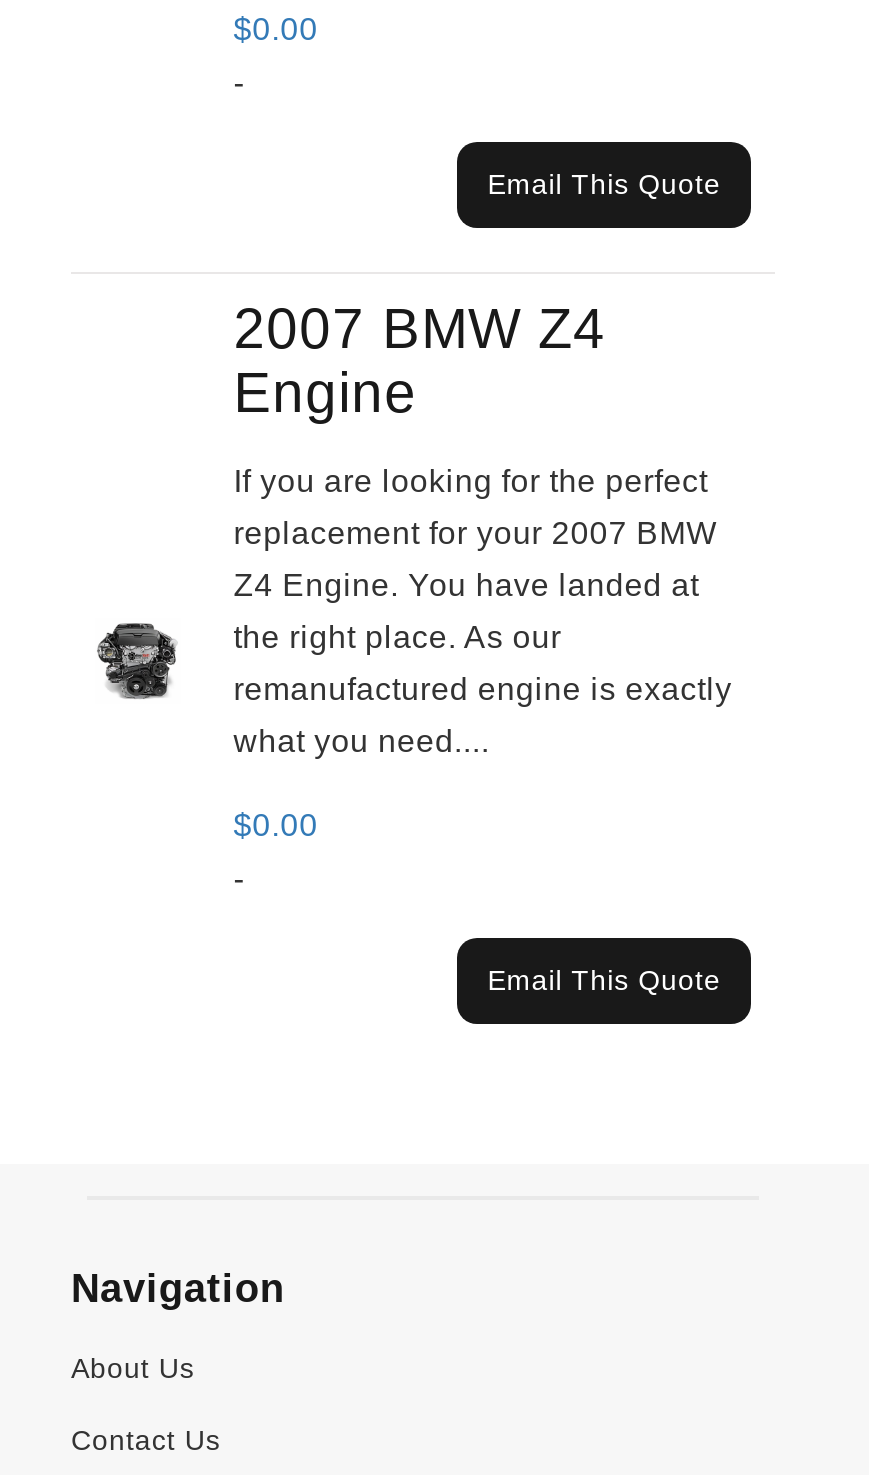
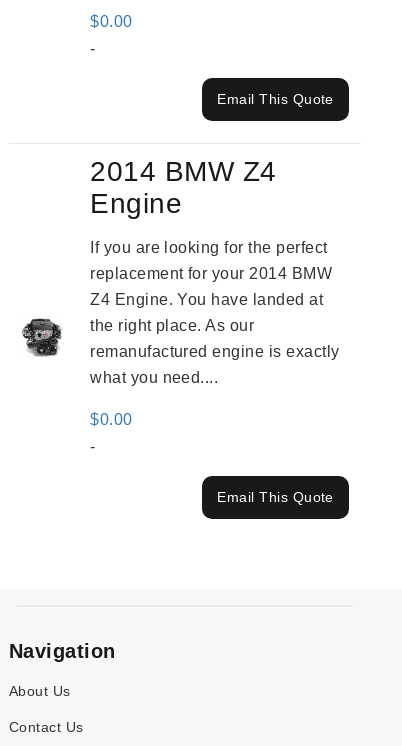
- 2007 BMW Z4
+ 2014 BMW Z4

- replacement for your 2007 BMW
+ replacement for your 2014 BMW
